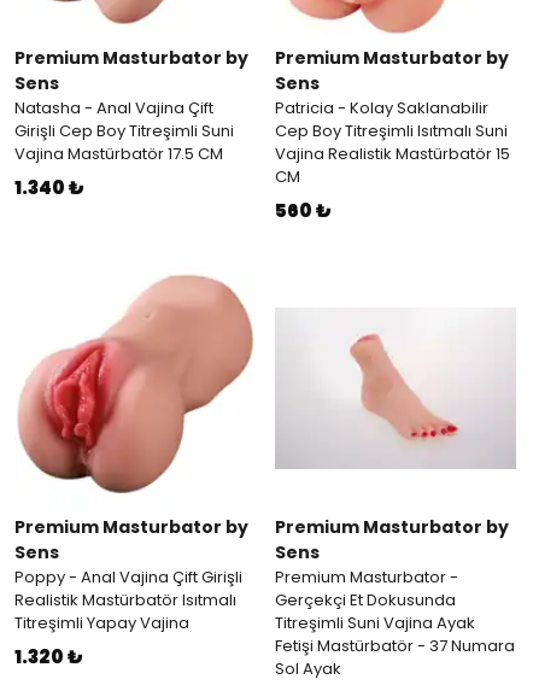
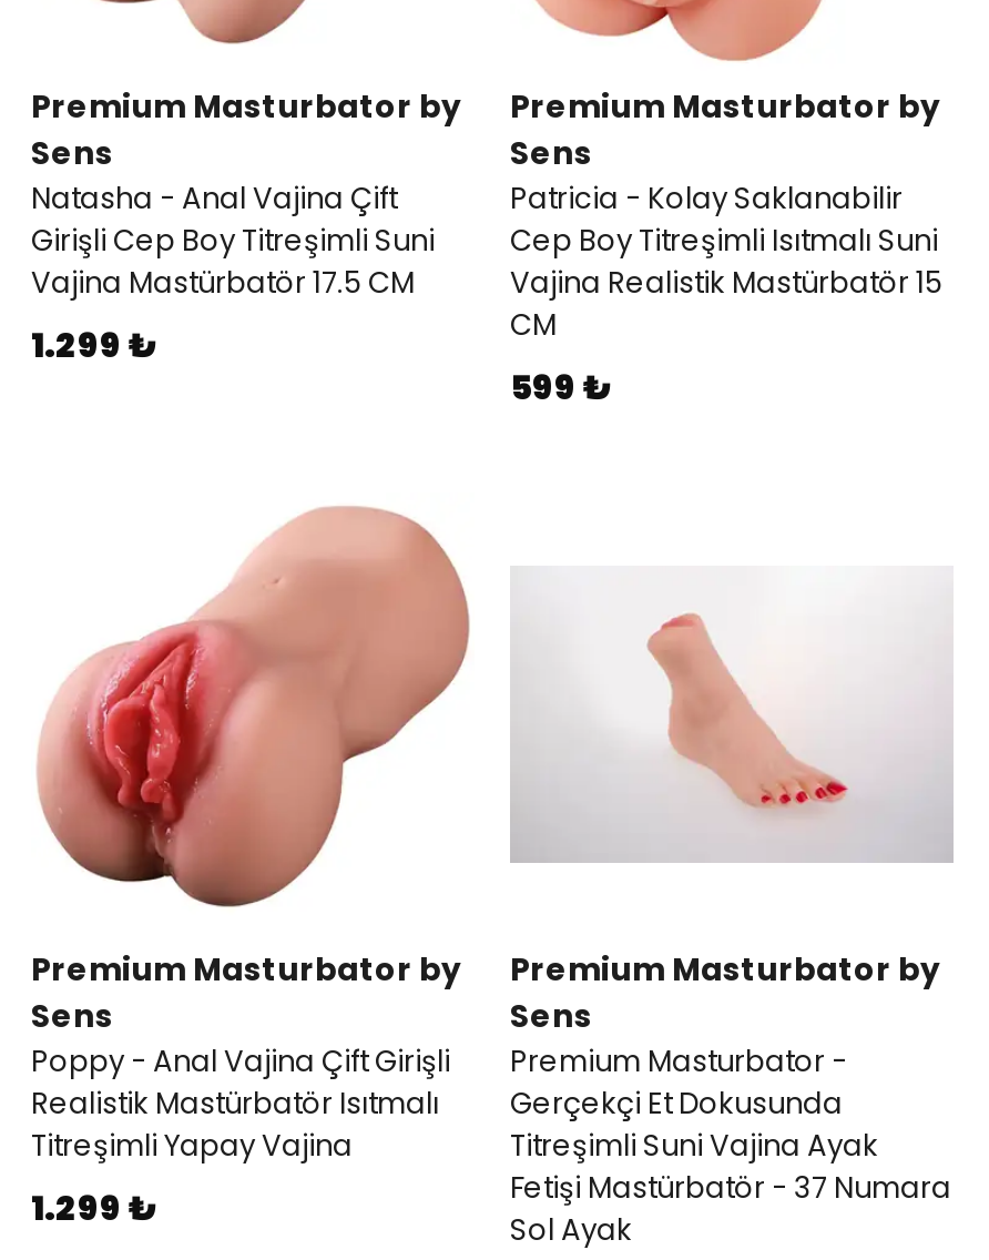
- 1.340 ₺
+ 1.299 ₺

- 560 ₺
+ 599 ₺

- 1.320 ₺
+ 1.299 ₺
